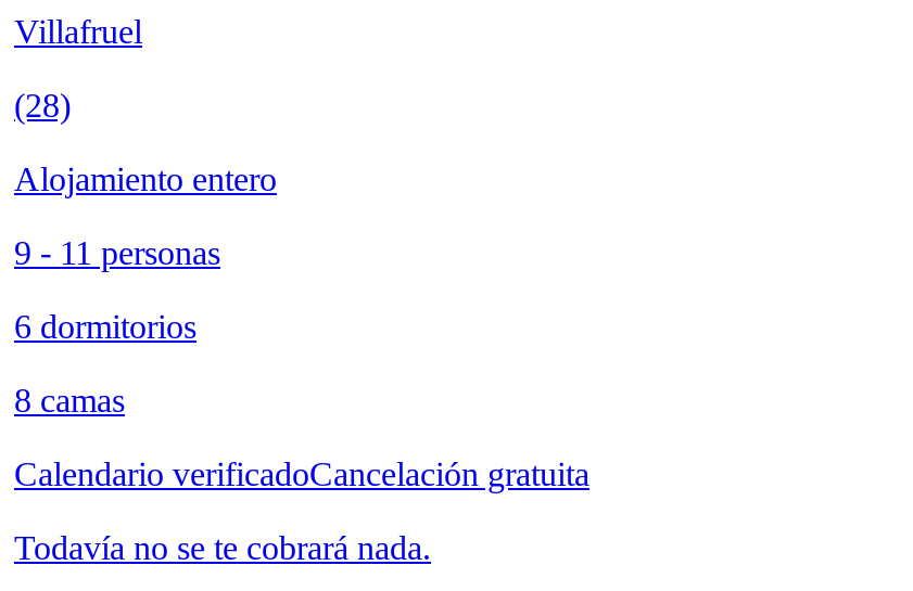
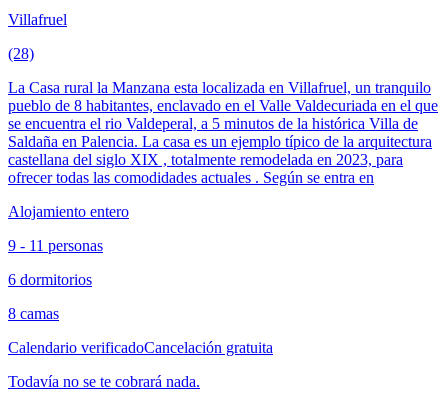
+ La Casa rural la Manzana esta localizada en Villafruel, un tranquilo
+ pueblo de 8 habitantes, enclavado en el Valle Valdecuriada en el que
+ se encuentra el rio Valdeperal, a 5 minutos de la histórica Villa de
+ Saldaña en Palencia. La casa es un ejemplo típico de la arquitectura
+ castellana del siglo XIX , totalmente remodelada en 2023, para
+ ofrecer todas las comodidades actuales . Según se entra en
